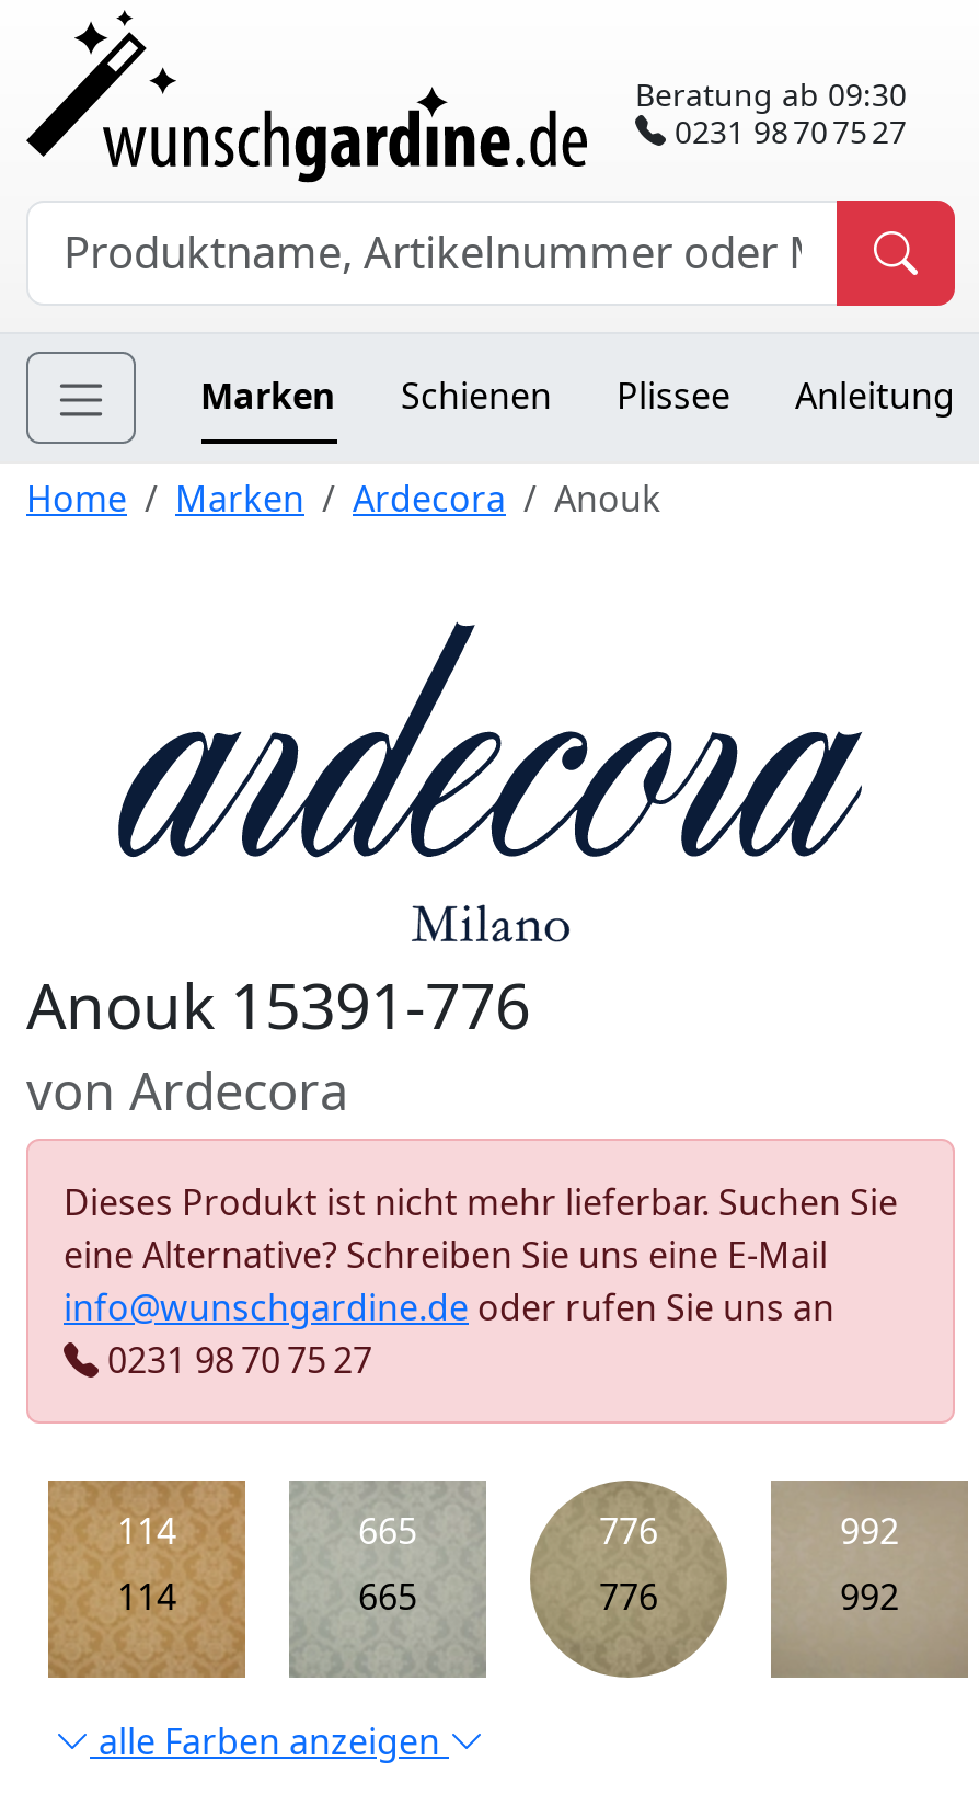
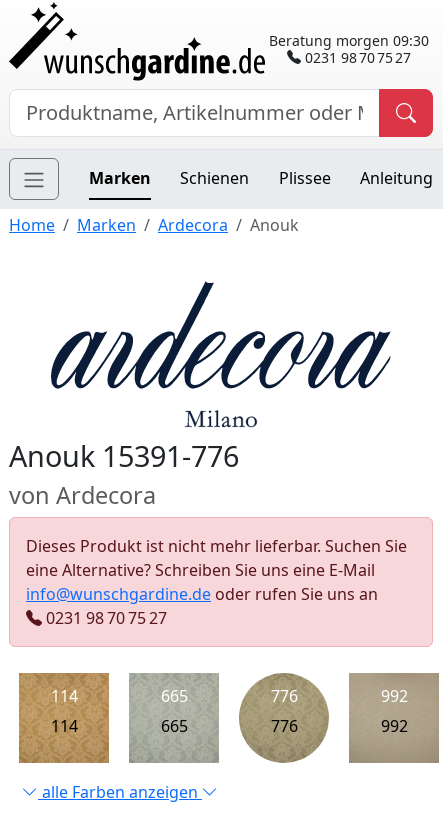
- Beratung ab 09:30
+ Beratung morgen 09:30
